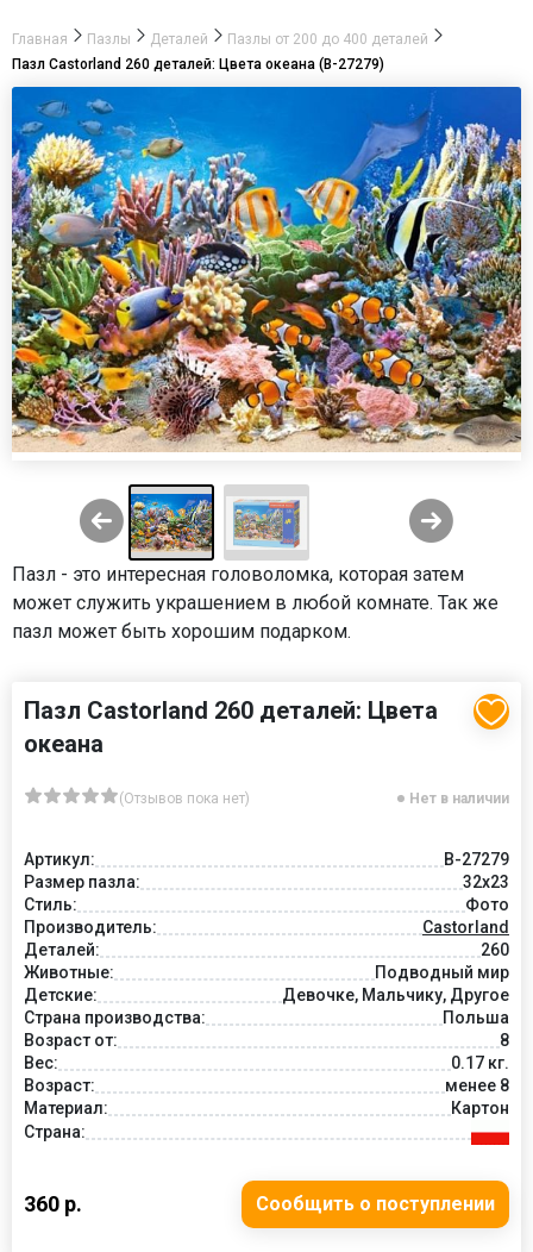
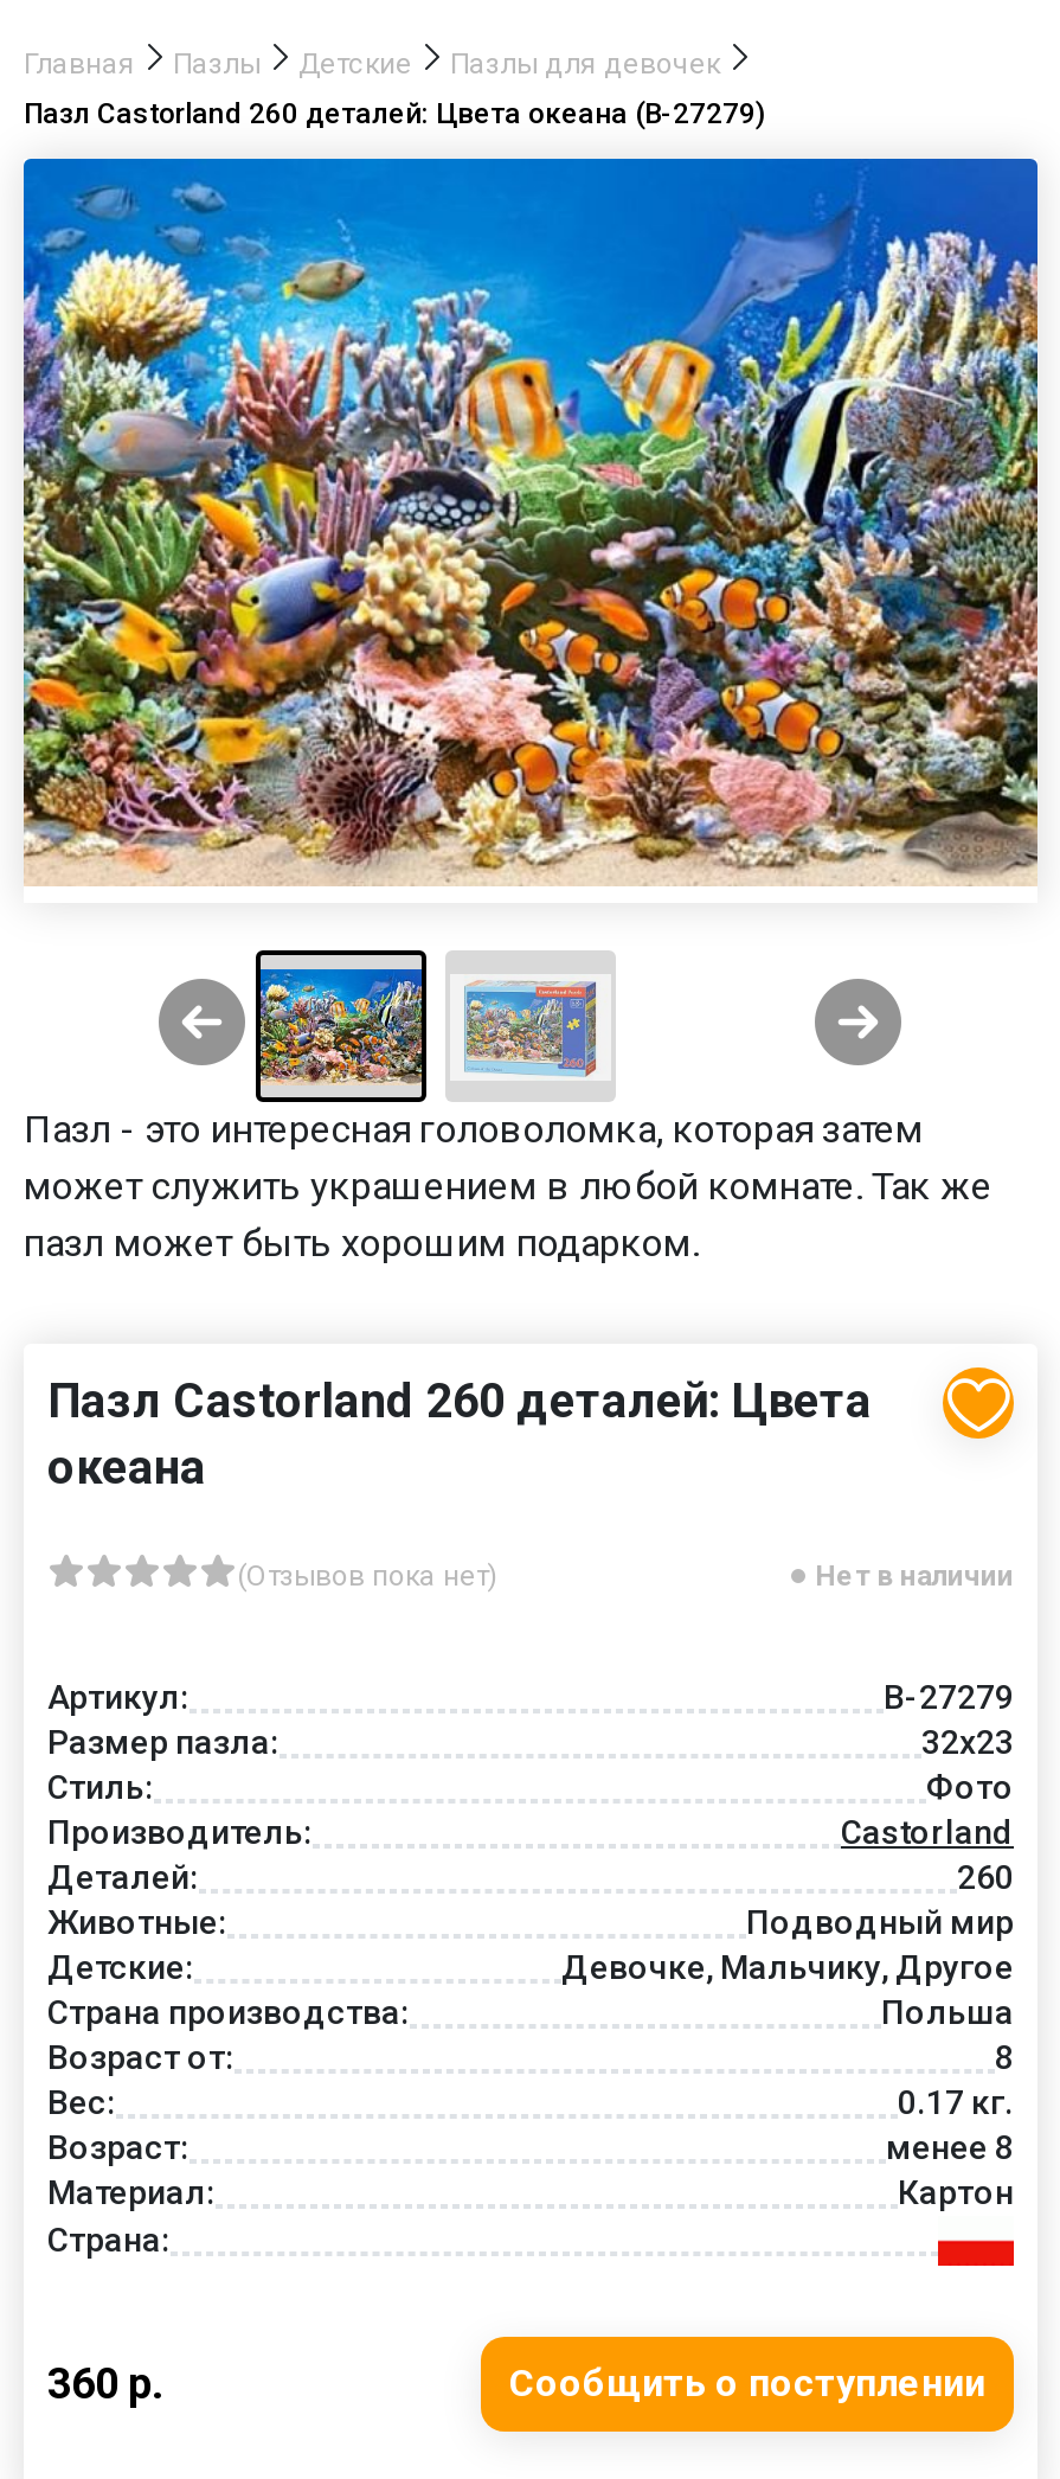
- Деталей
- Пазлы от 200 до 400 деталей
+ Детские
+ Пазлы для девочек
